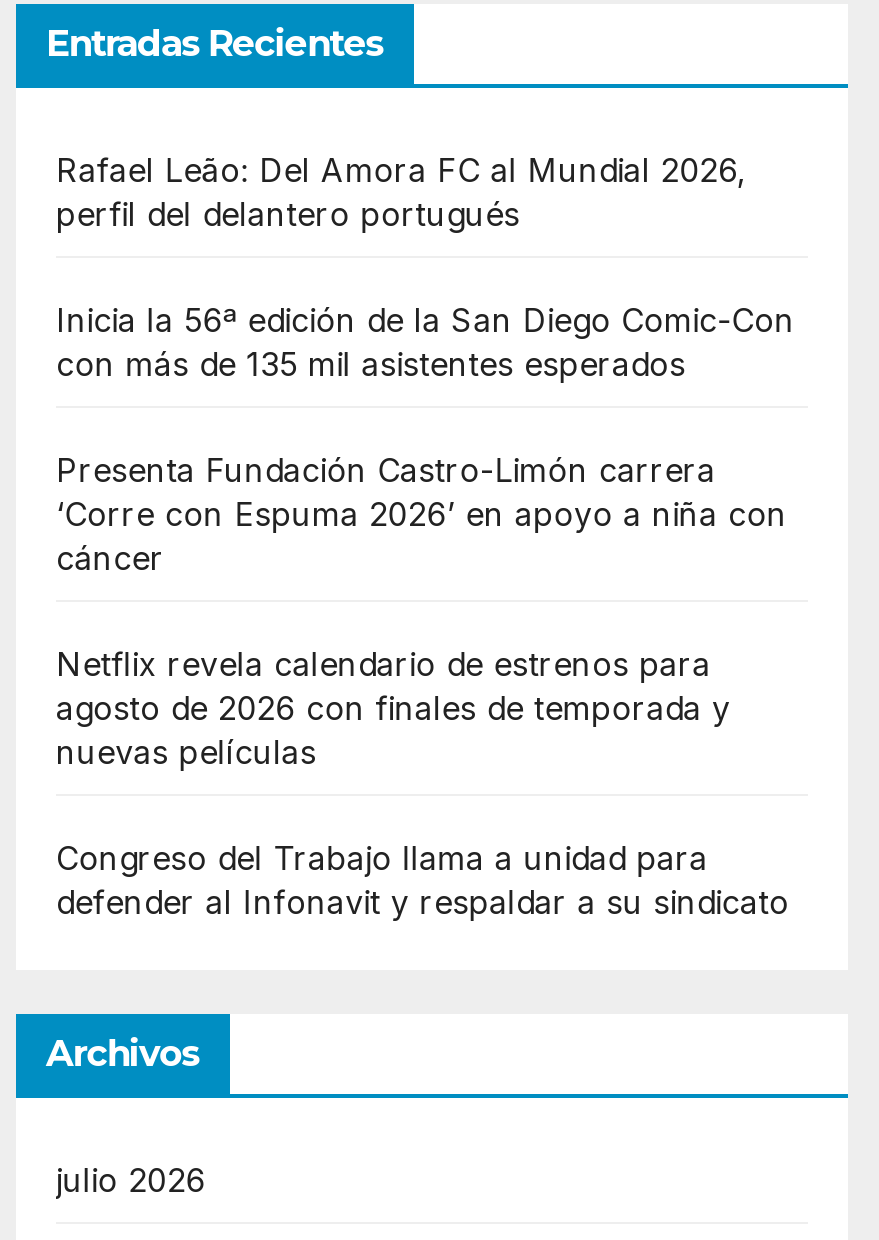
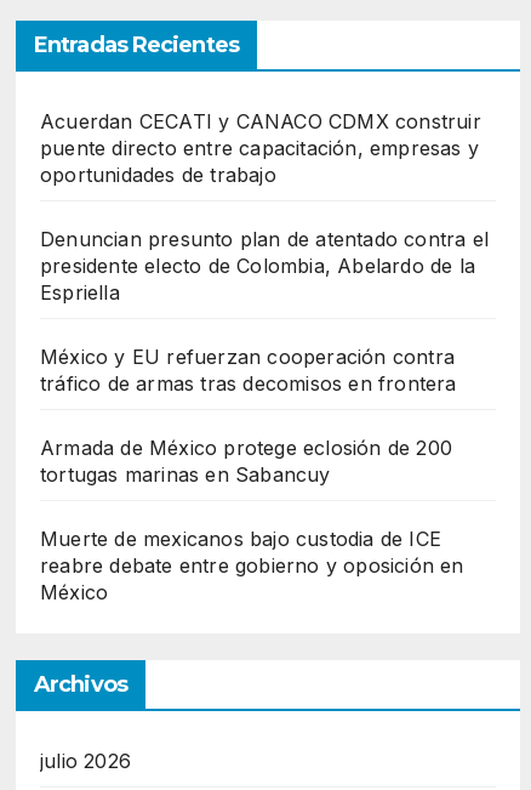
- Rafael Leão: Del Amora FC al Mundial 2026,
- perfil del delantero portugués
+ Acuerdan CECATI y CANACO CDMX construir
+ puente directo entre capacitación, empresas y
+ oportunidades de trabajo

- Inicia la 56ª edición de la San Diego Comic-Con
- con más de 135 mil asistentes esperados
+ Denuncian presunto plan de atentado contra el
+ presidente electo de Colombia, Abelardo de la
+ Espriella

- Presenta Fundación Castro-Limón carrera
- ‘Corre con Espuma 2026’ en apoyo a niña con
- cáncer
+ México y EU refuerzan cooperación contra
+ tráfico de armas tras decomisos en frontera

- Netflix revela calendario de estrenos para
- agosto de 2026 con finales de temporada y
- nuevas películas
+ Armada de México protege eclosión de 200
+ tortugas marinas en Sabancuy

- Congreso del Trabajo llama a unidad para
- defender al Infonavit y respaldar a su sindicato
+ Muerte de mexicanos bajo custodia de ICE
+ reabre debate entre gobierno y oposición en
+ México
